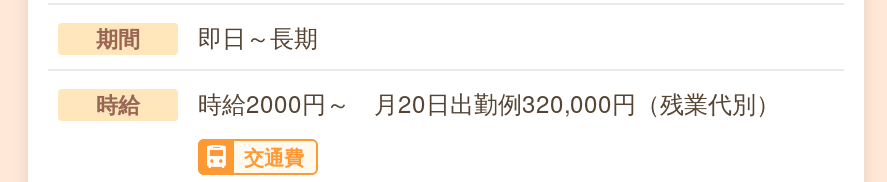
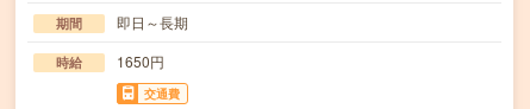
- 時給2000円～ 月20日出勤例320,000円（残業代別）
+ 1650円
